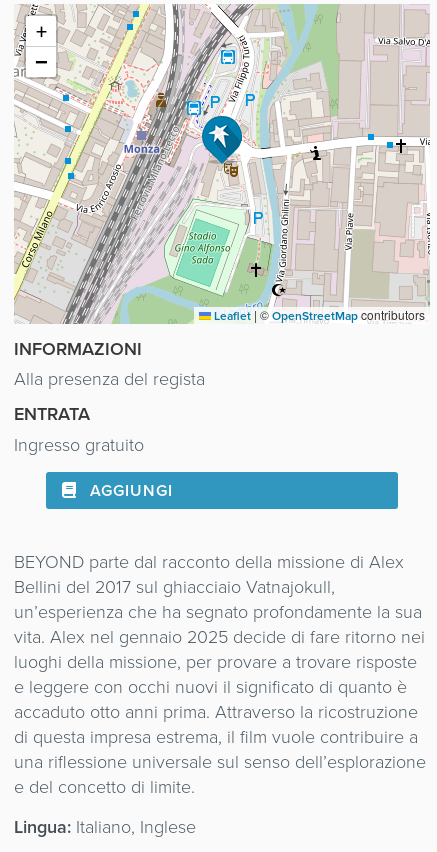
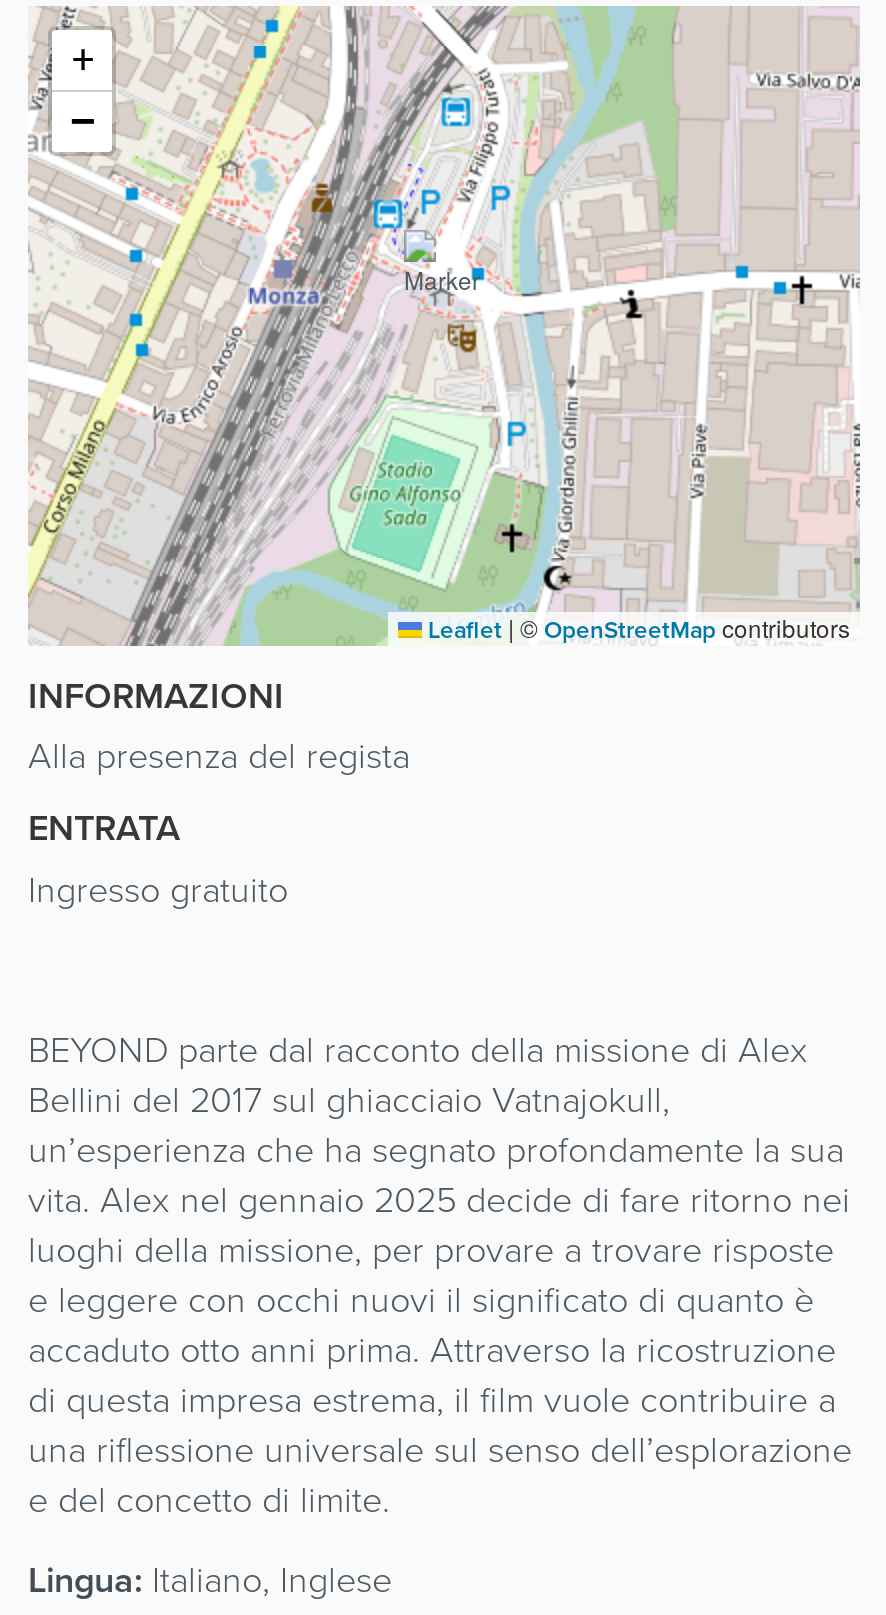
- [image]
+ [image]

- AGGIUNGI
